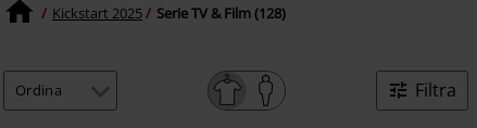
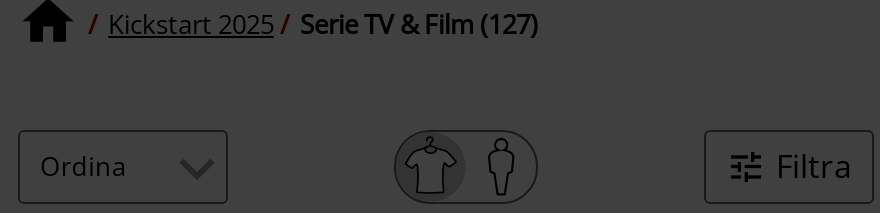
- Kickstart 2025 Serie TV & Film (128)
+ Kickstart 2025 Serie TV & Film (127)
